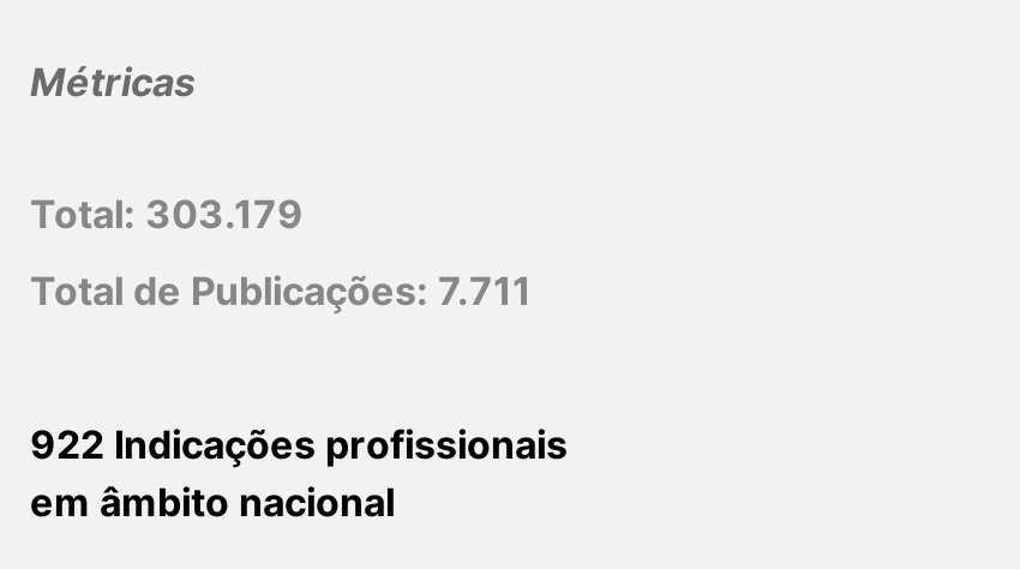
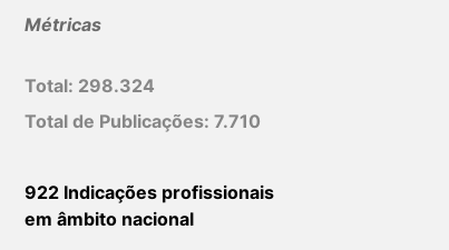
- Total: 303.179
+ Total: 298.324

- Total de Publicações: 7.711
+ Total de Publicações: 7.710
